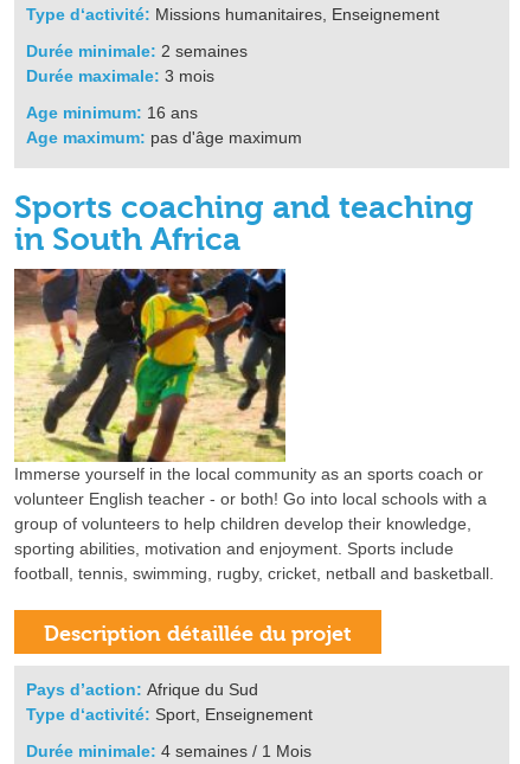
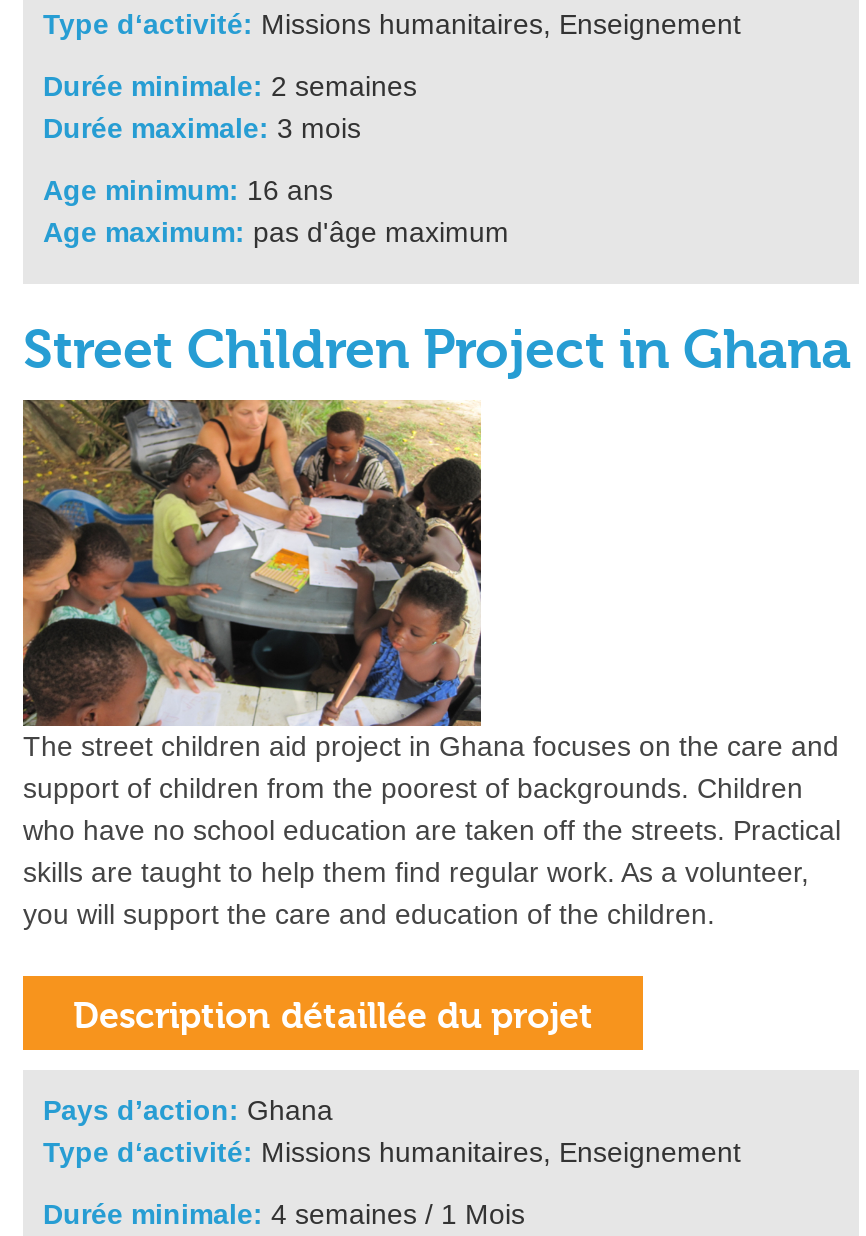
- Sports coaching and teaching
- in South Africa
+ Street Children Project in Ghana

- [image]
- Immerse yourself in the local community as an sports coach or
- volunteer English teacher - or both! Go into local schools with a
- group of volunteers to help children develop their knowledge,
- sporting abilities, motivation and enjoyment. Sports include
- football, tennis, swimming, rugby, cricket, netball and basketball.
+ [image]
+ The street children aid project in Ghana focuses on the care and
+ support of children from the poorest of backgrounds. Children
+ who have no school education are taken off the streets. Practical
+ skills are taught to help them find regular work. As a volunteer,
+ you will support the care and education of the children.

- Pays d’action: Afrique du Sud
- Type d‘activité: Sport, Enseignement
+ Pays d’action: Ghana
+ Type d‘activité: Missions humanitaires, Enseignement
